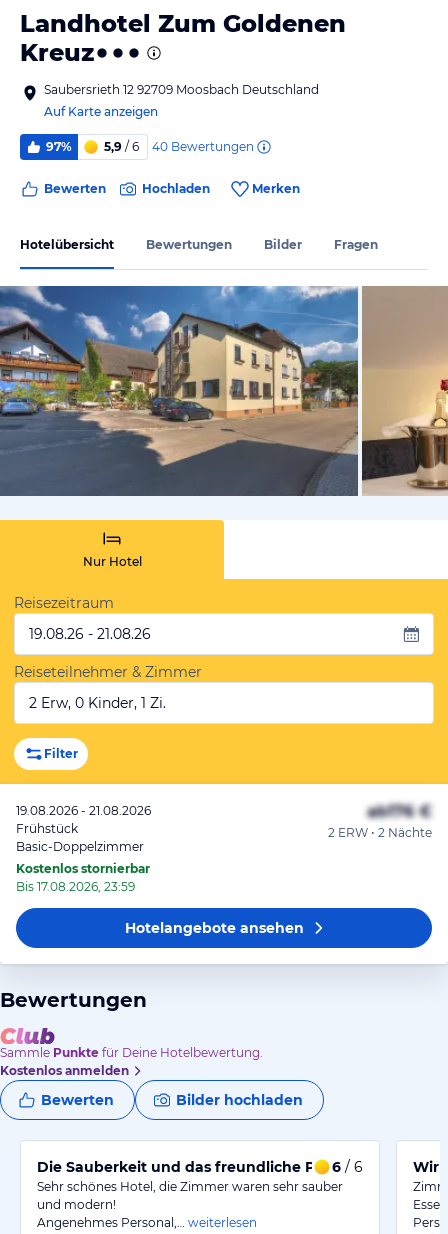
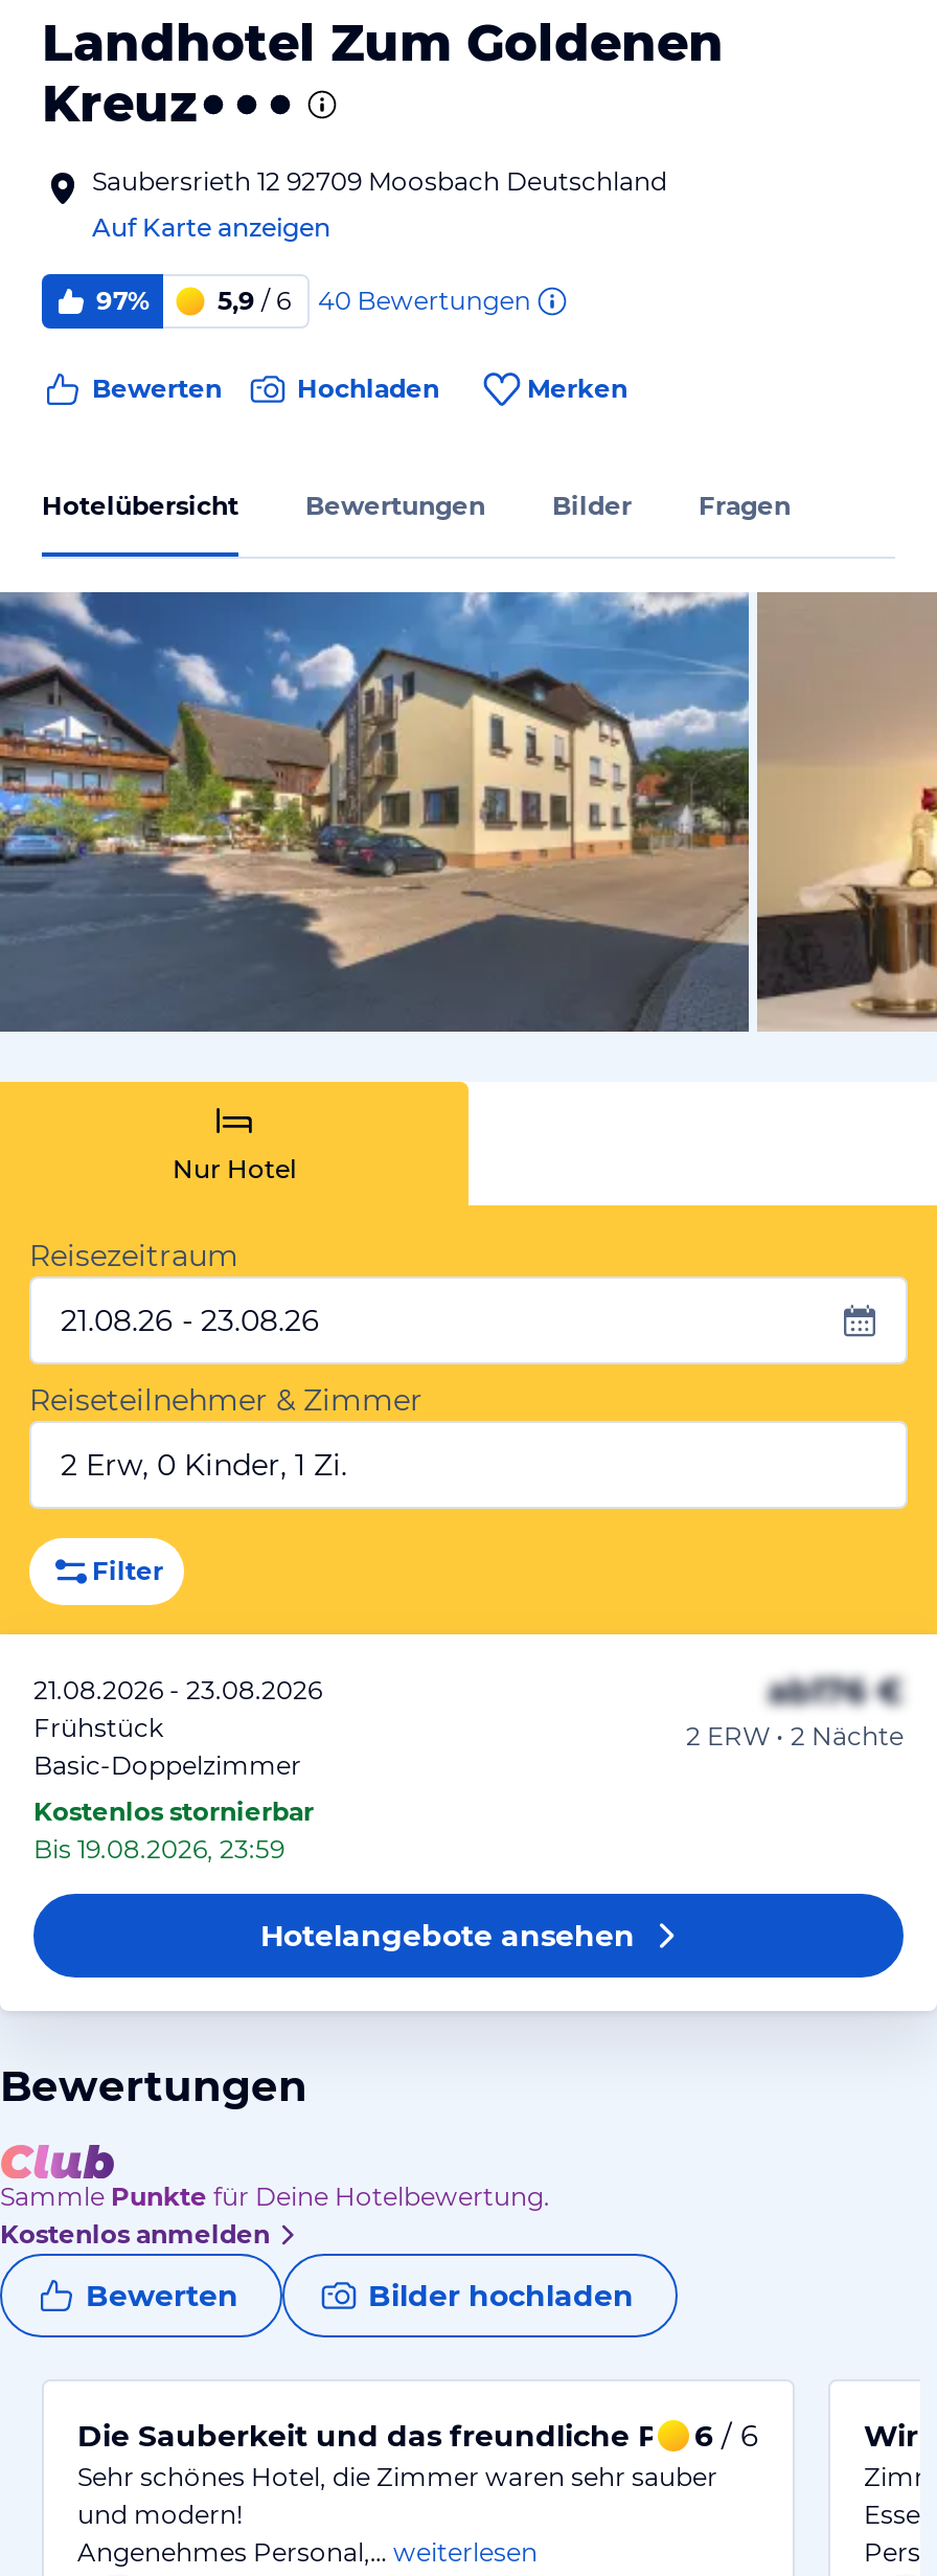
- 19.08.26 - 21.08.26
+ 21.08.26 - 23.08.26

- 19.08.2026 - 21.08.2026
+ 21.08.2026 - 23.08.2026

- Bis 17.08.2026, 23:59
+ Bis 19.08.2026, 23:59
